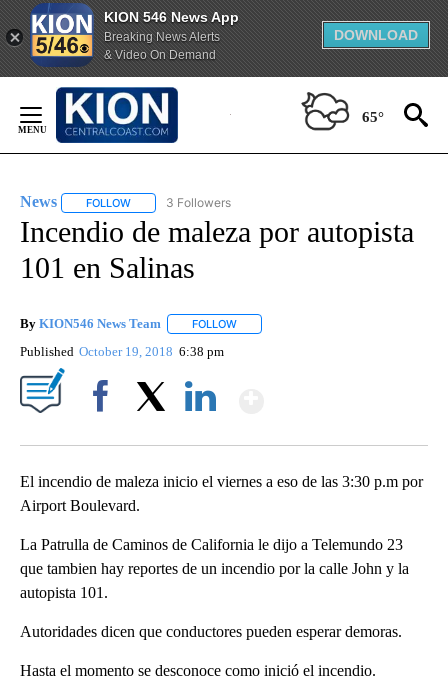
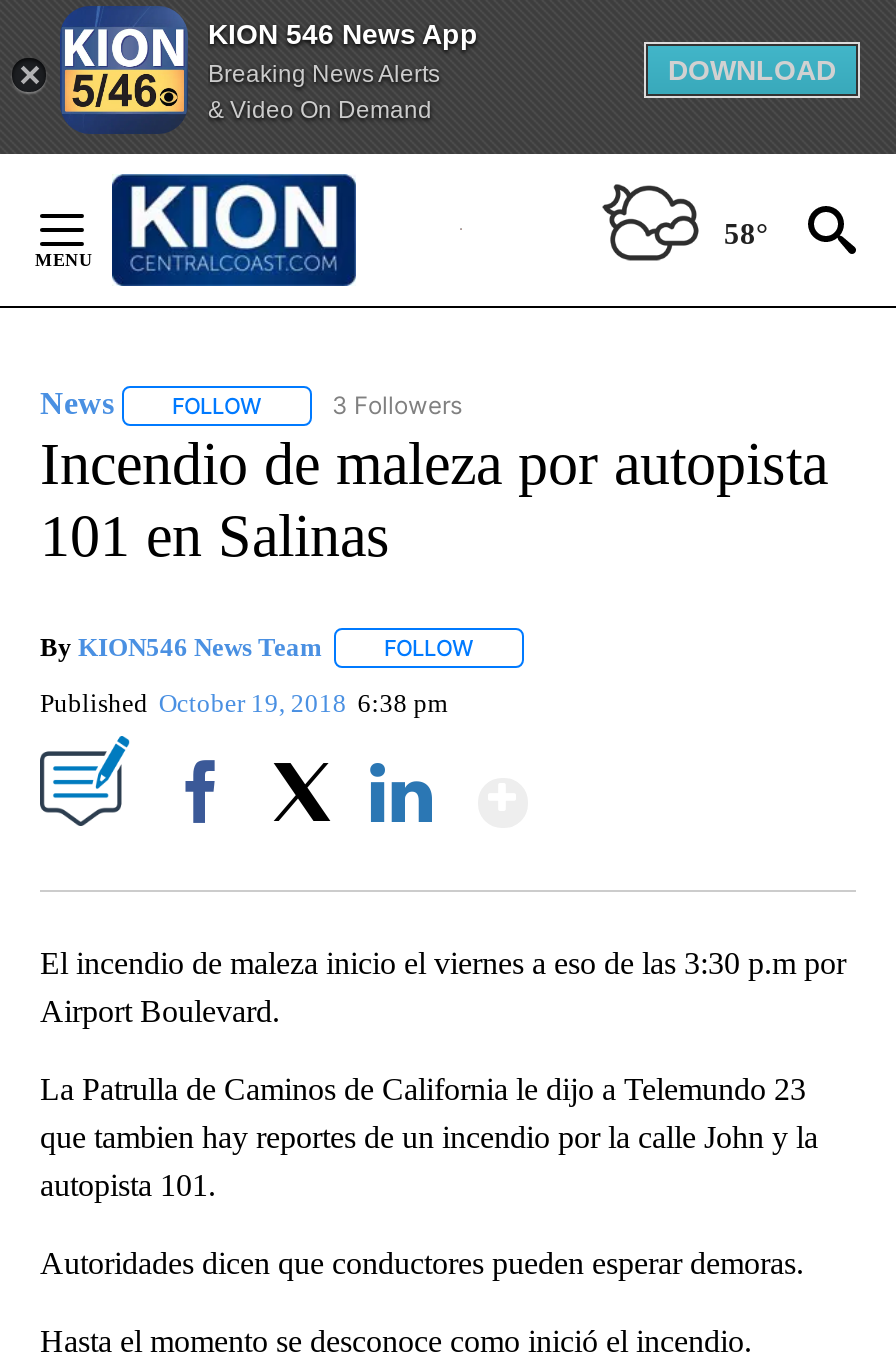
- 65°
+ 58°
